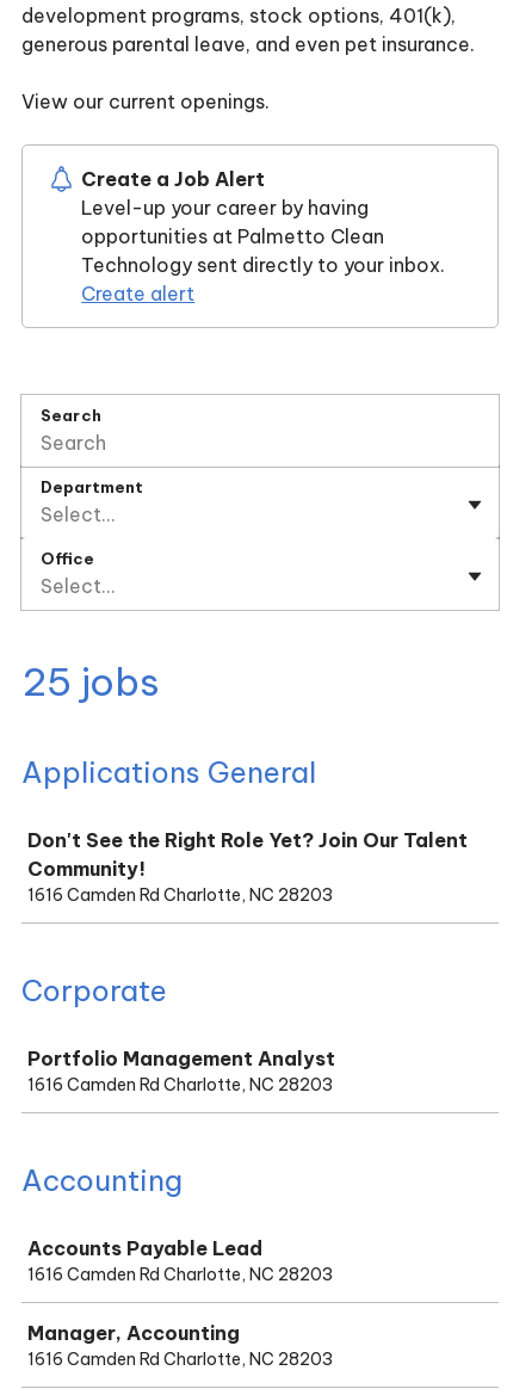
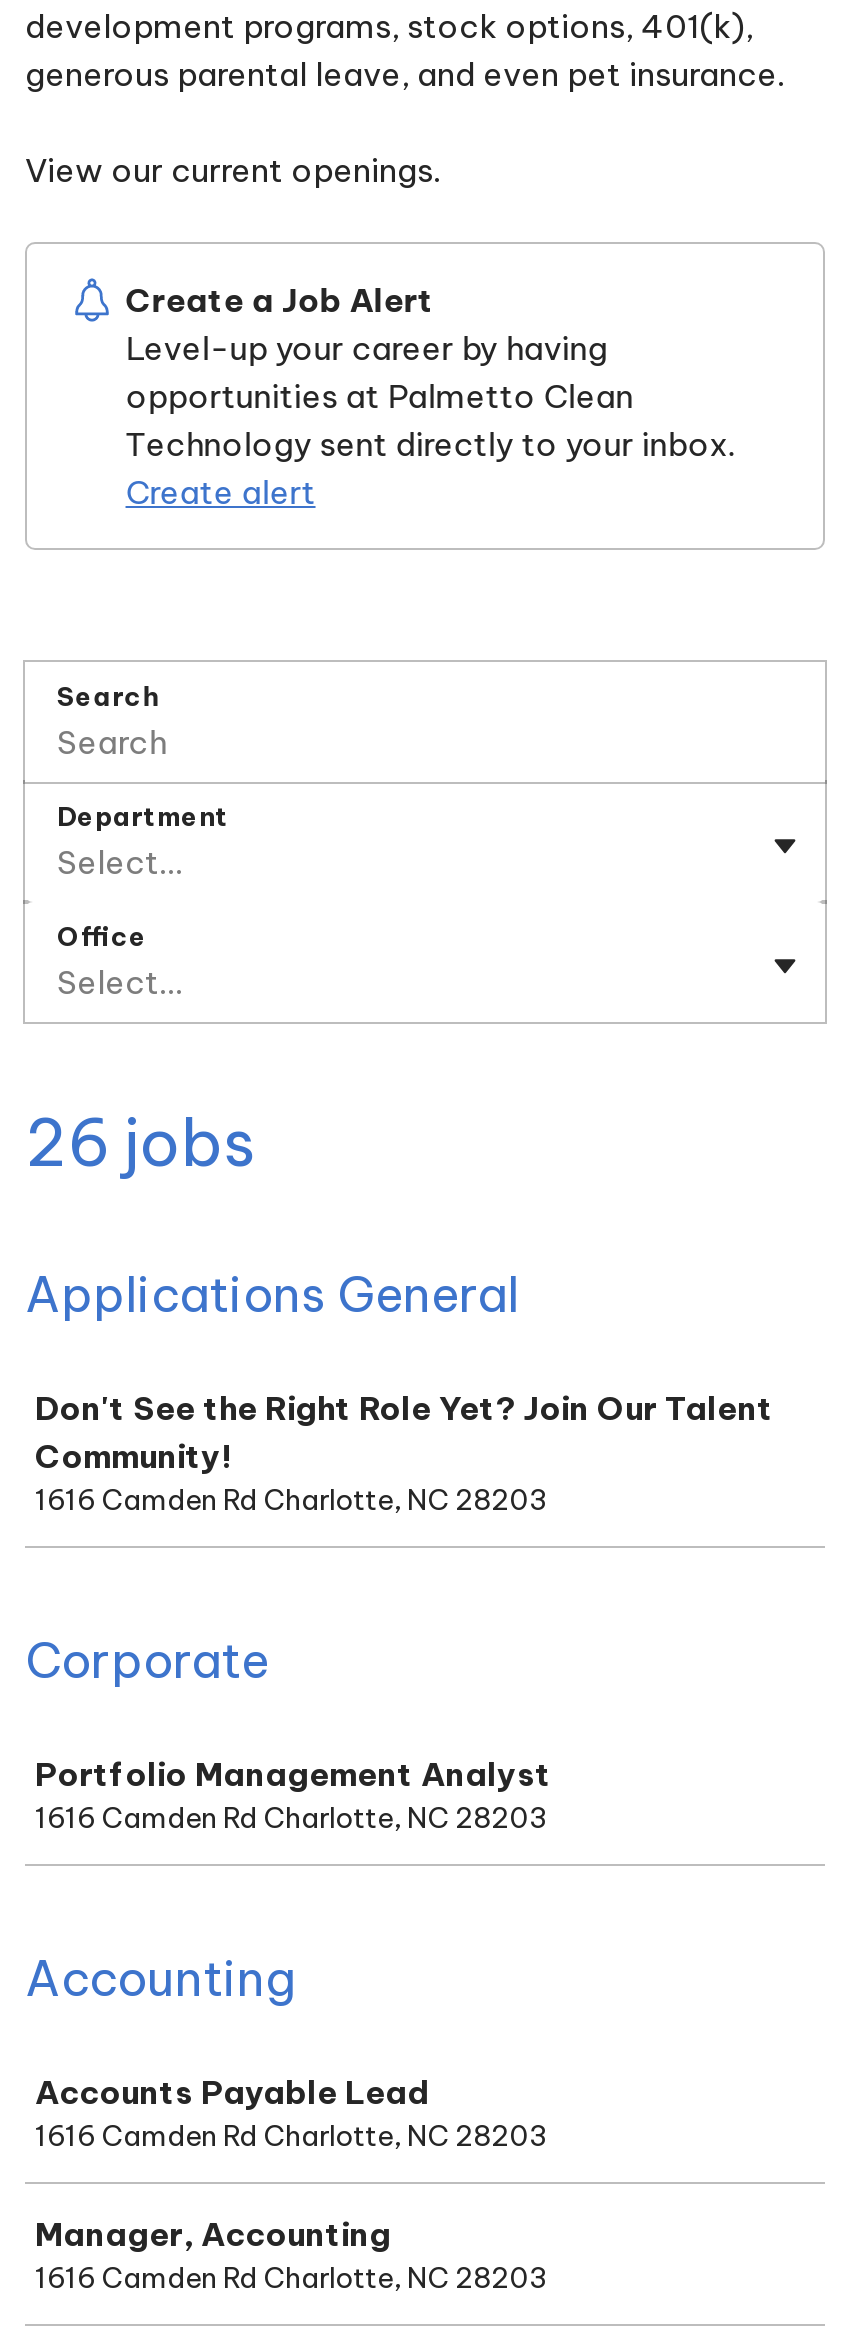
- 25 jobs
+ 26 jobs
